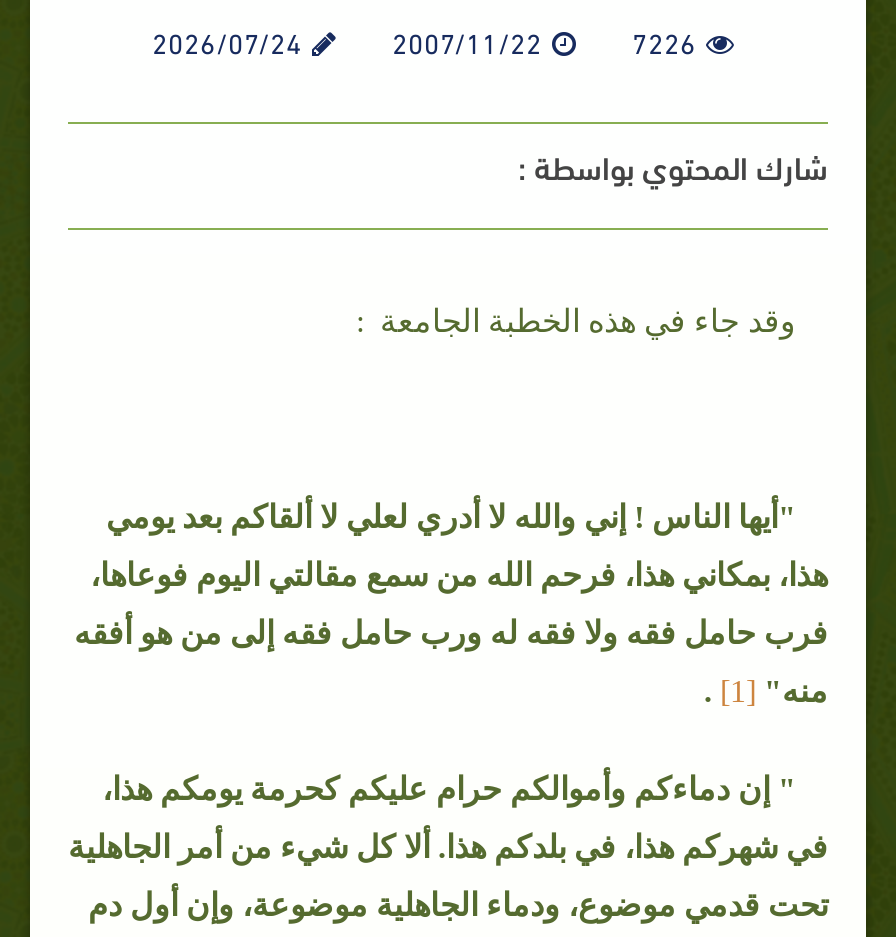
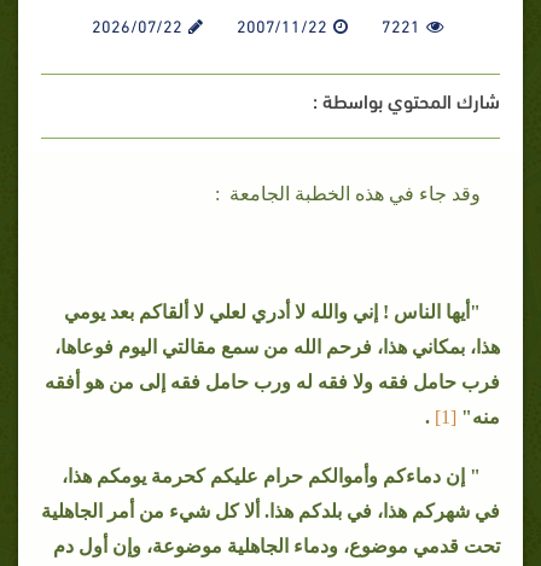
- 2026/07/24
+ 2026/07/22

- 7226
+ 7221
